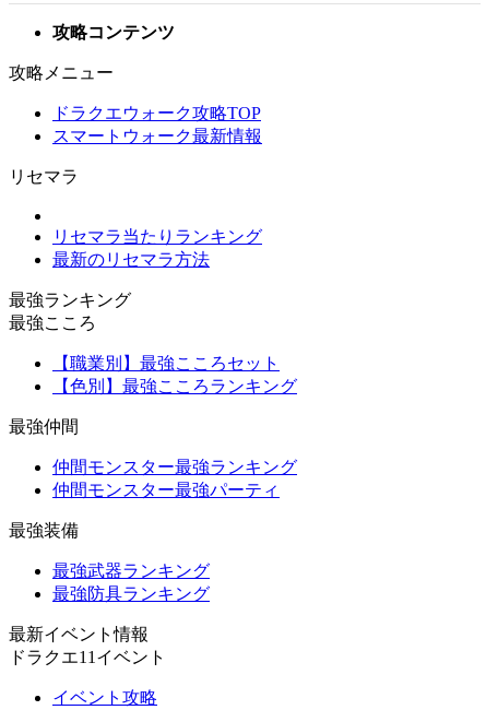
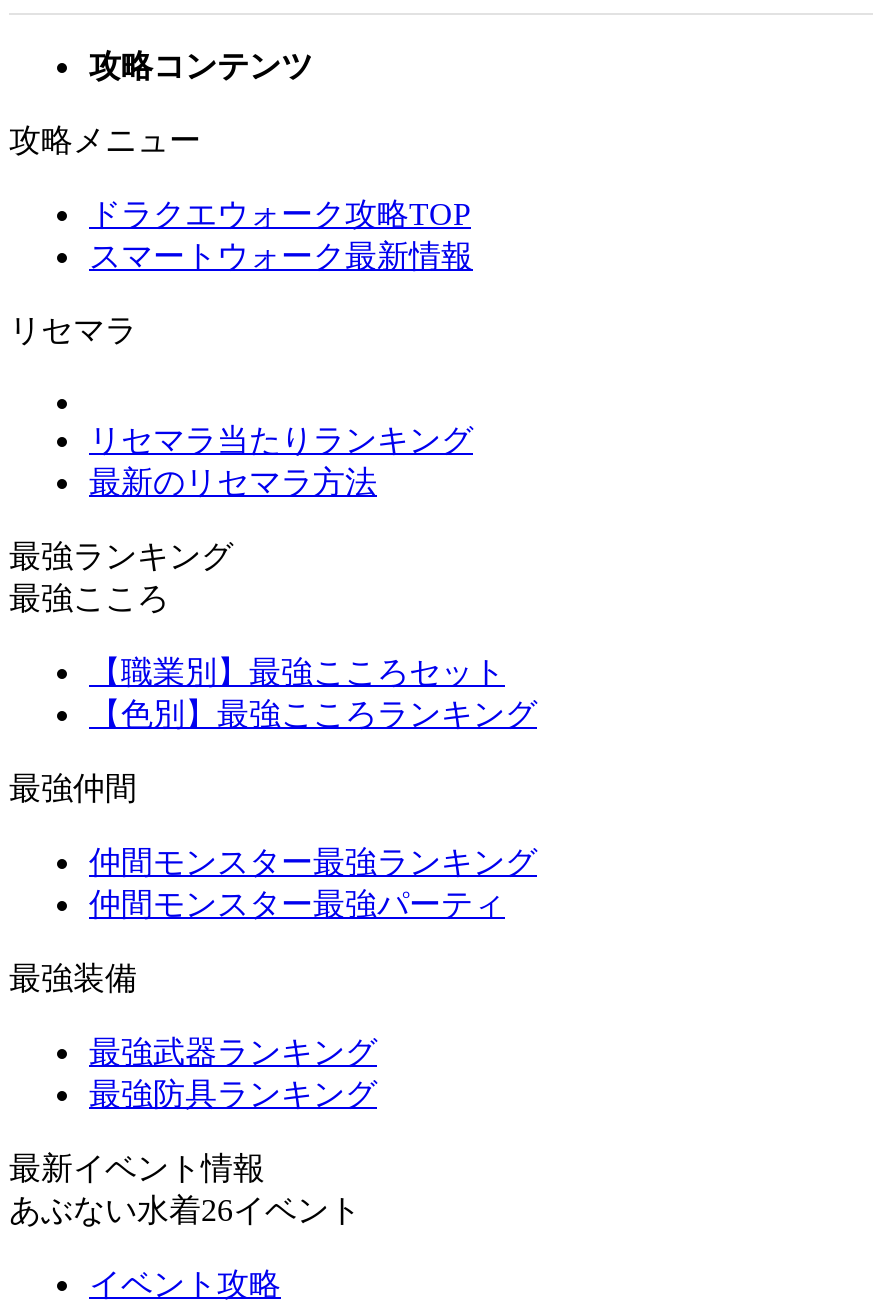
- ドラクエ11イベント
+ あぶない水着26イベント
